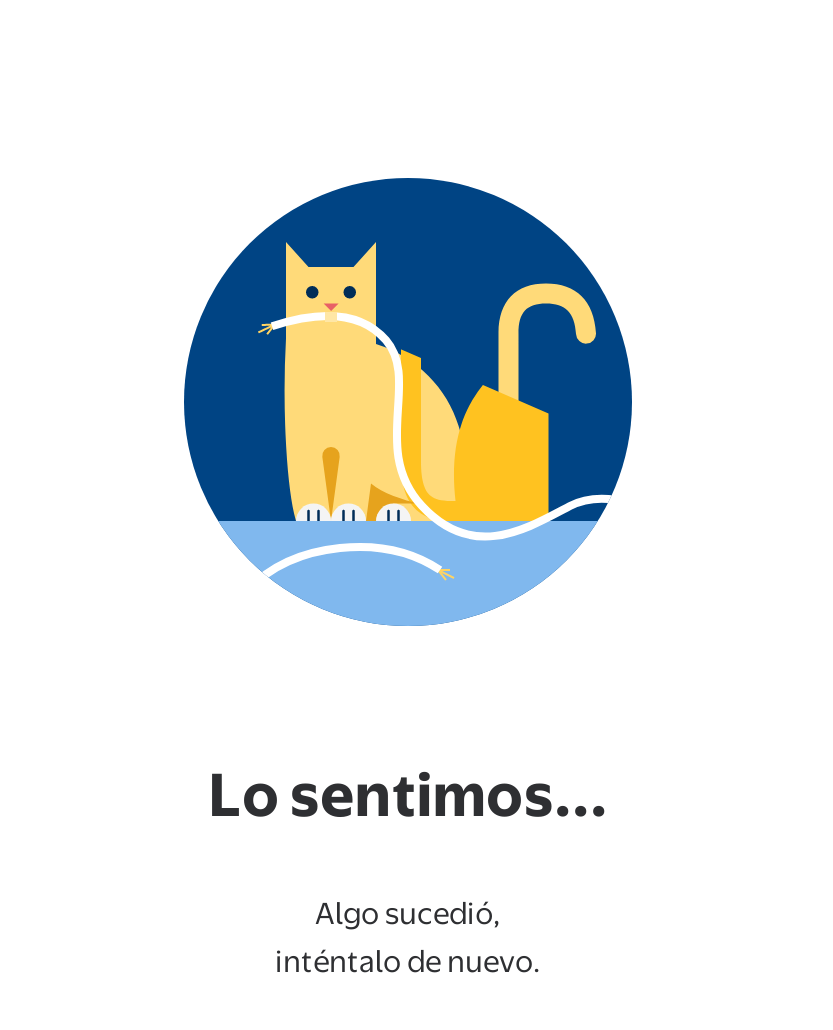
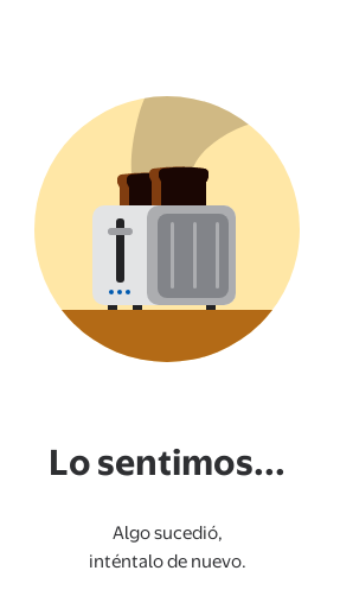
- [image]
+ [image]
